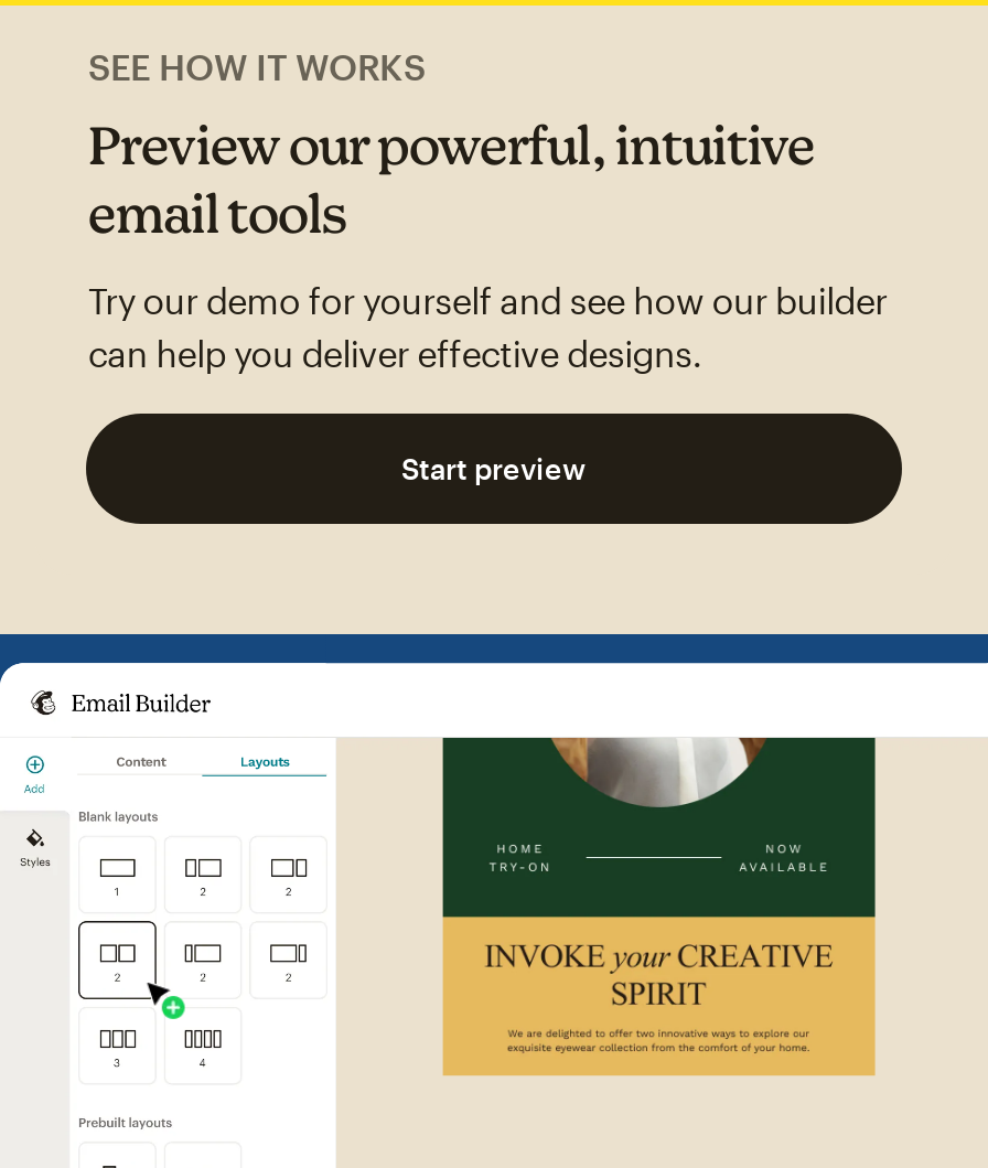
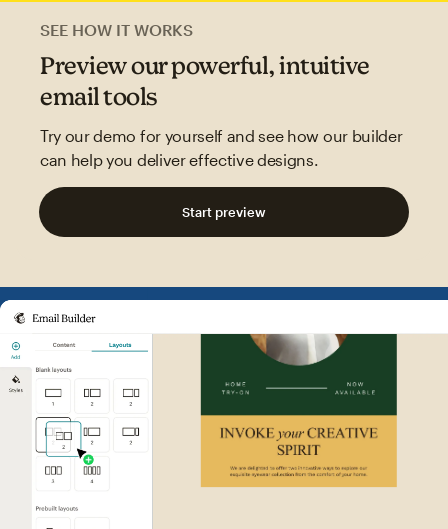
- [image]
+ [image]
